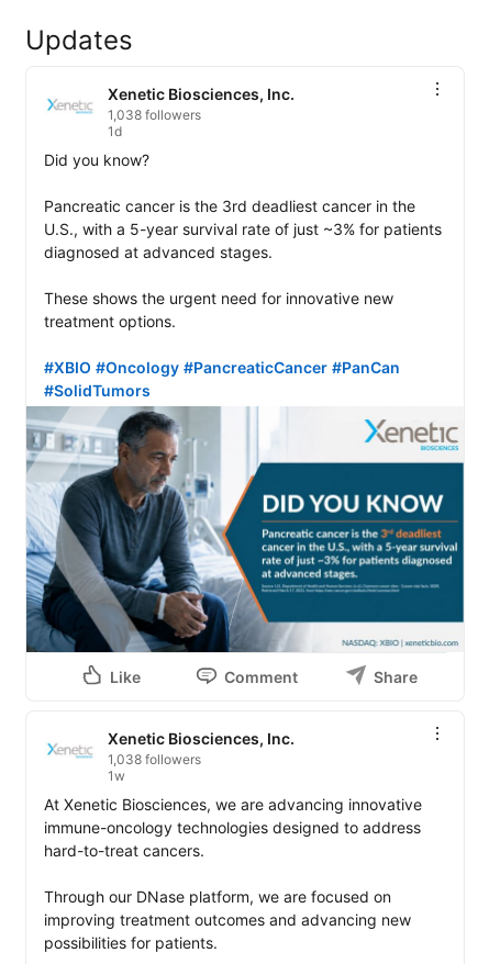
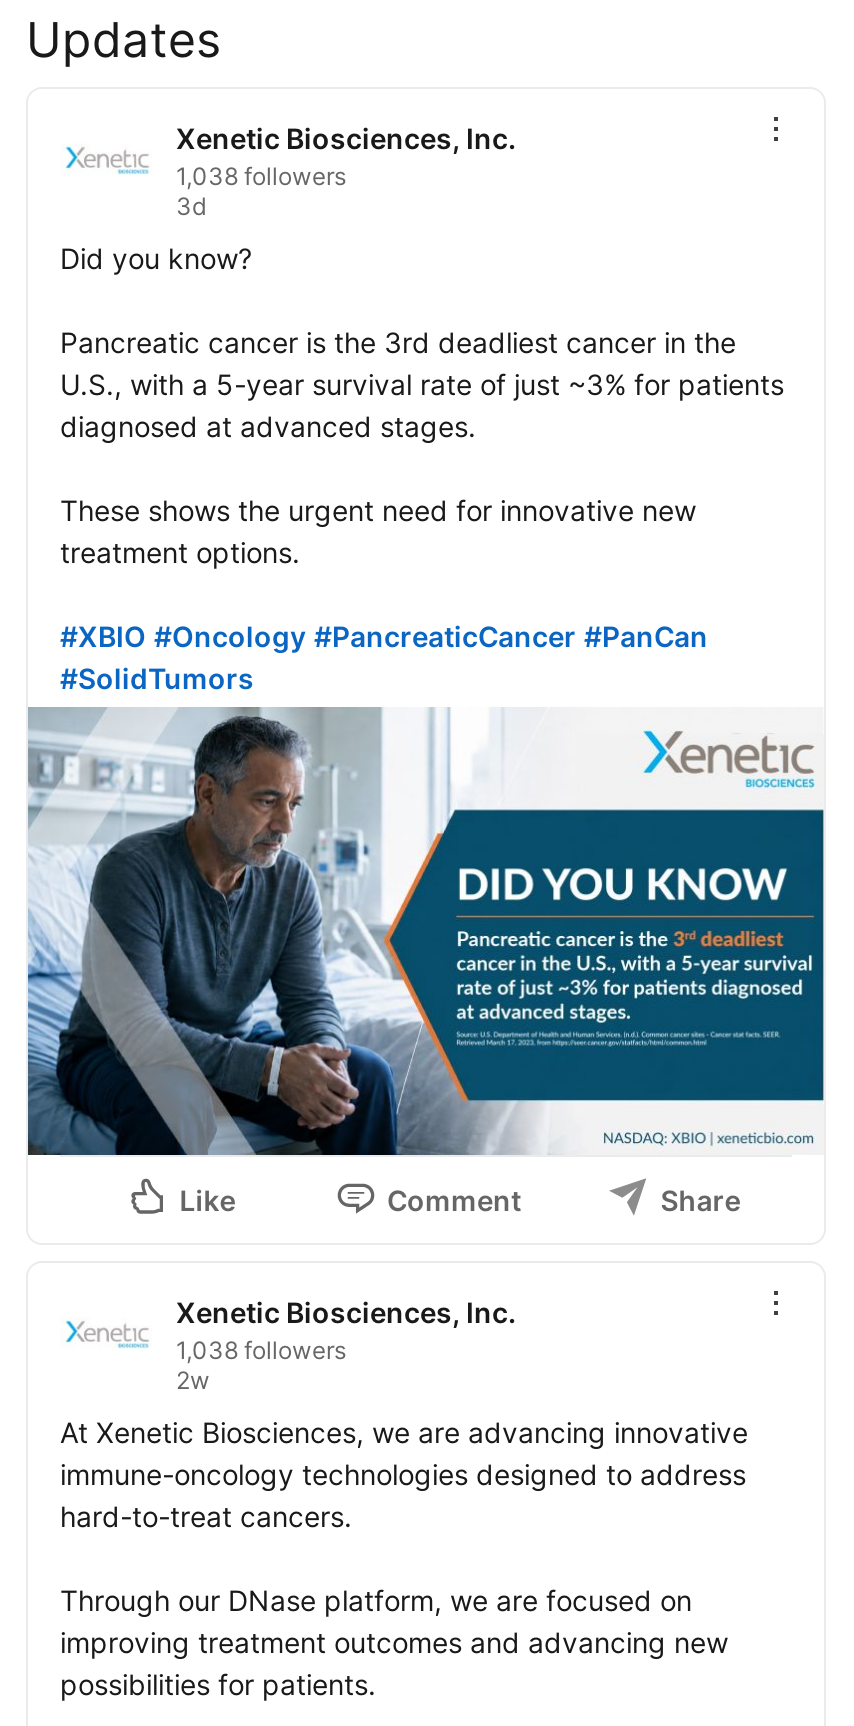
- 1d
+ 3d

- 1w
+ 2w
